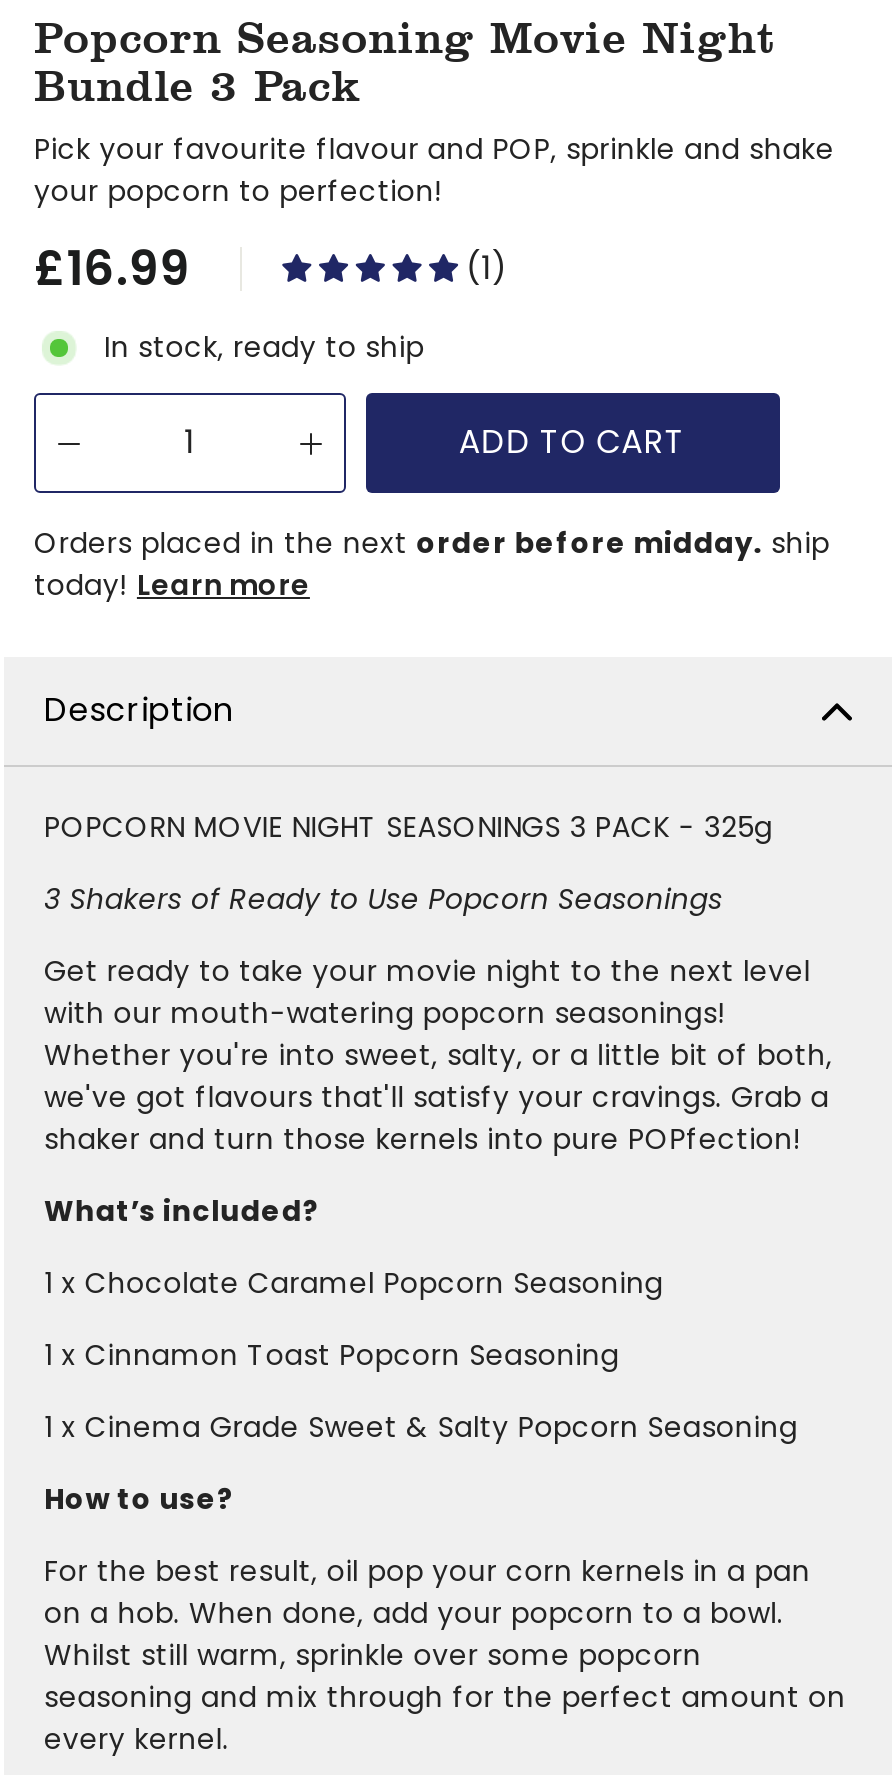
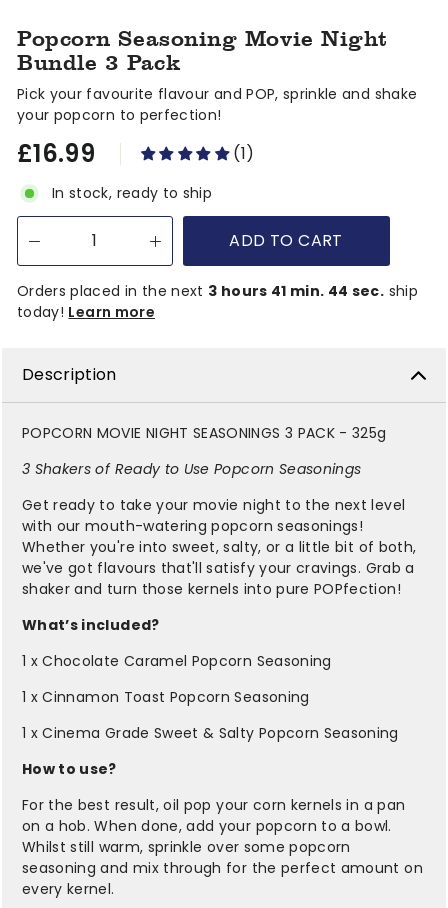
- Orders placed in the next order before midday. ship
+ Orders placed in the next 3 hours 41 min. 44 sec. ship
